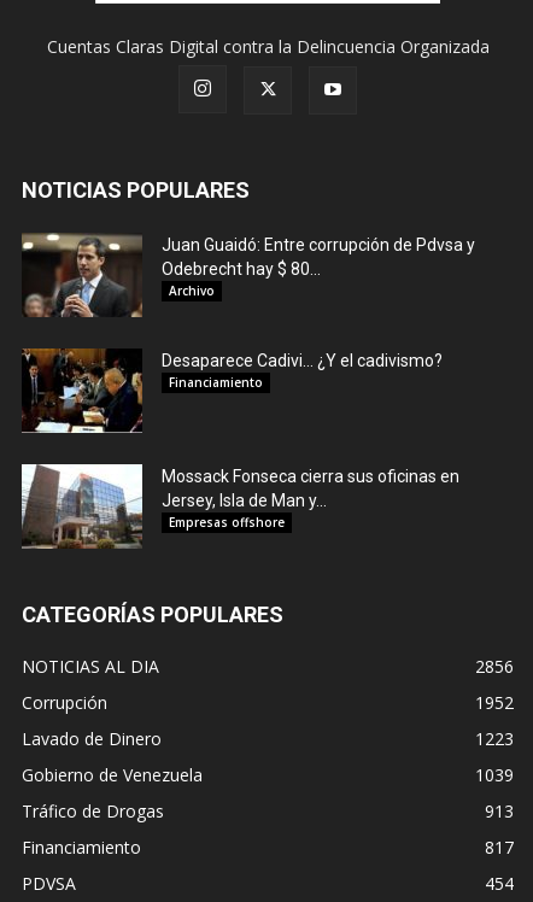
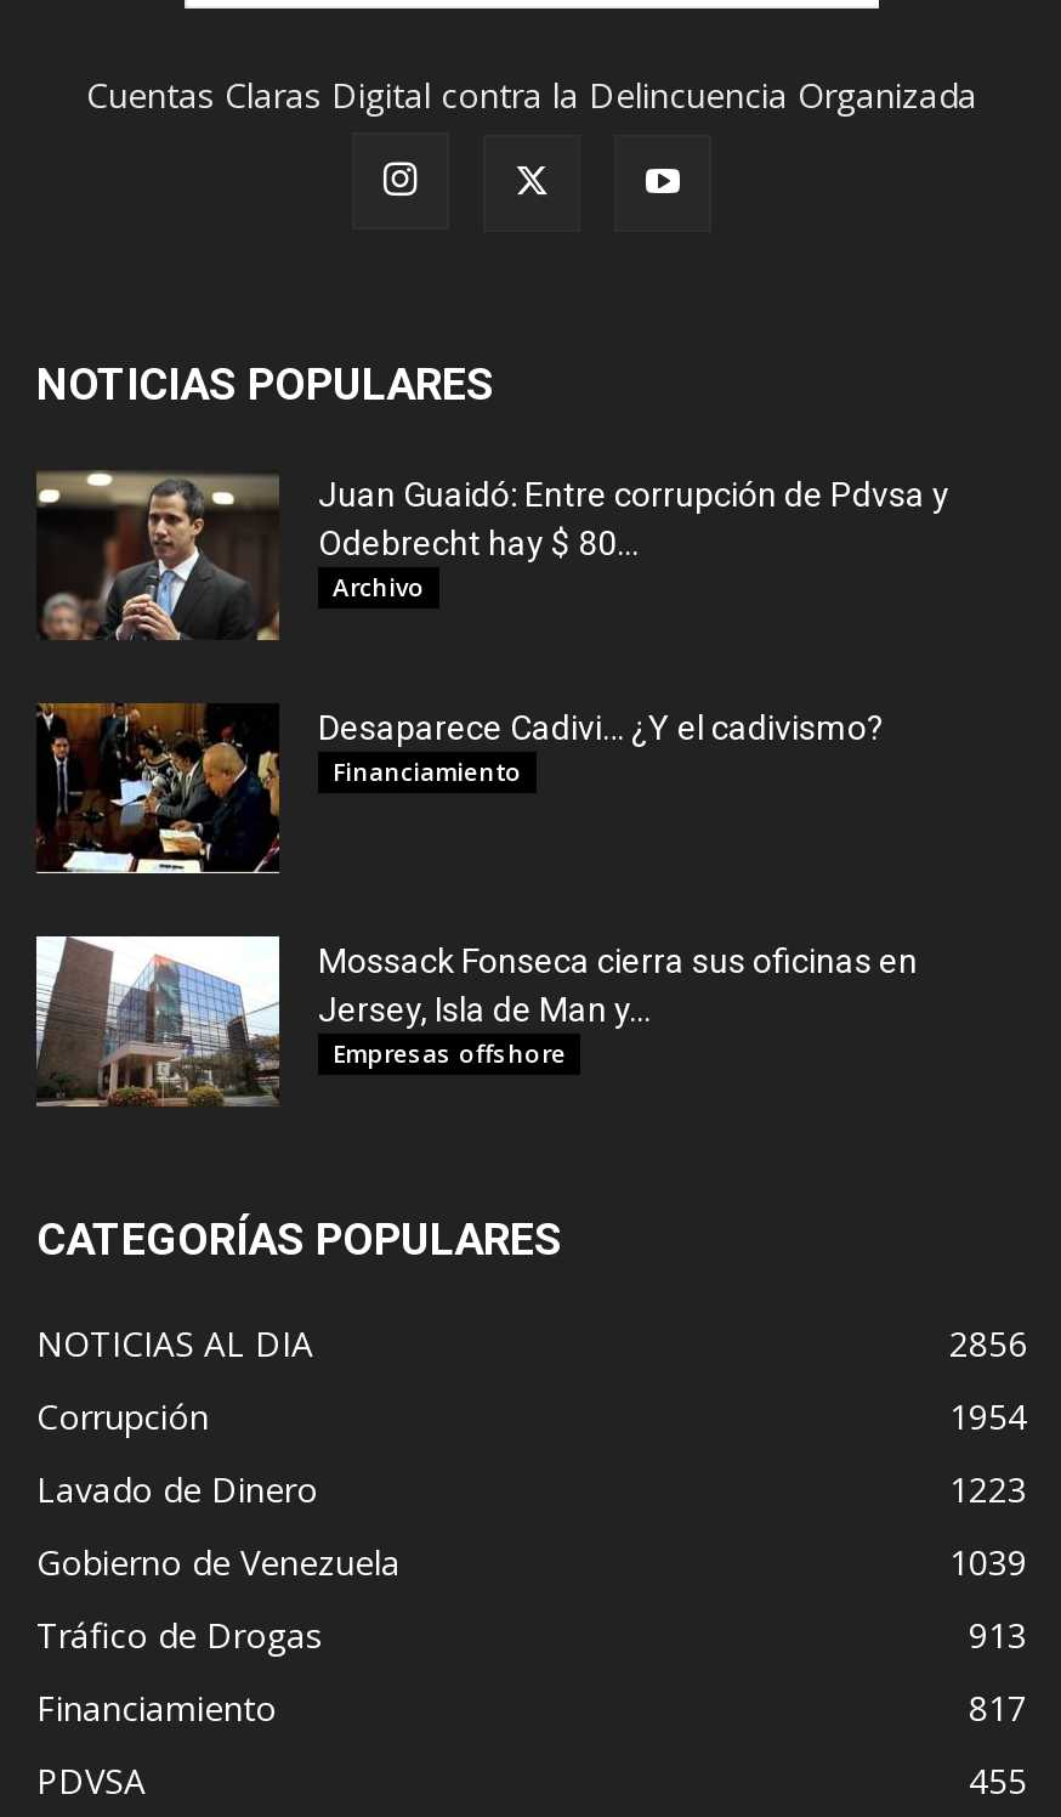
- 1952
+ 1954

- 454
+ 455
